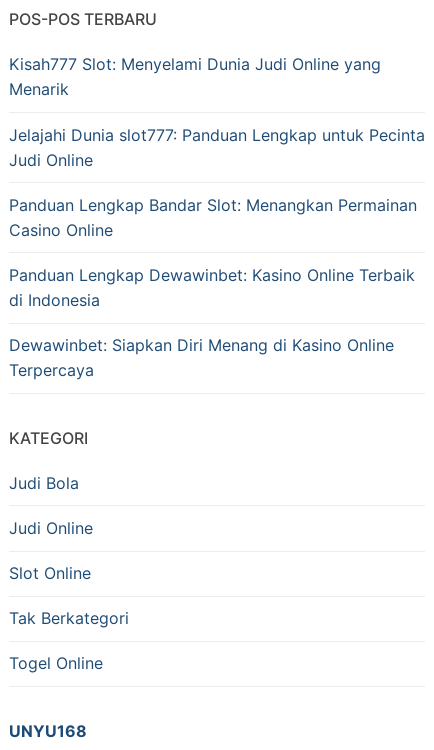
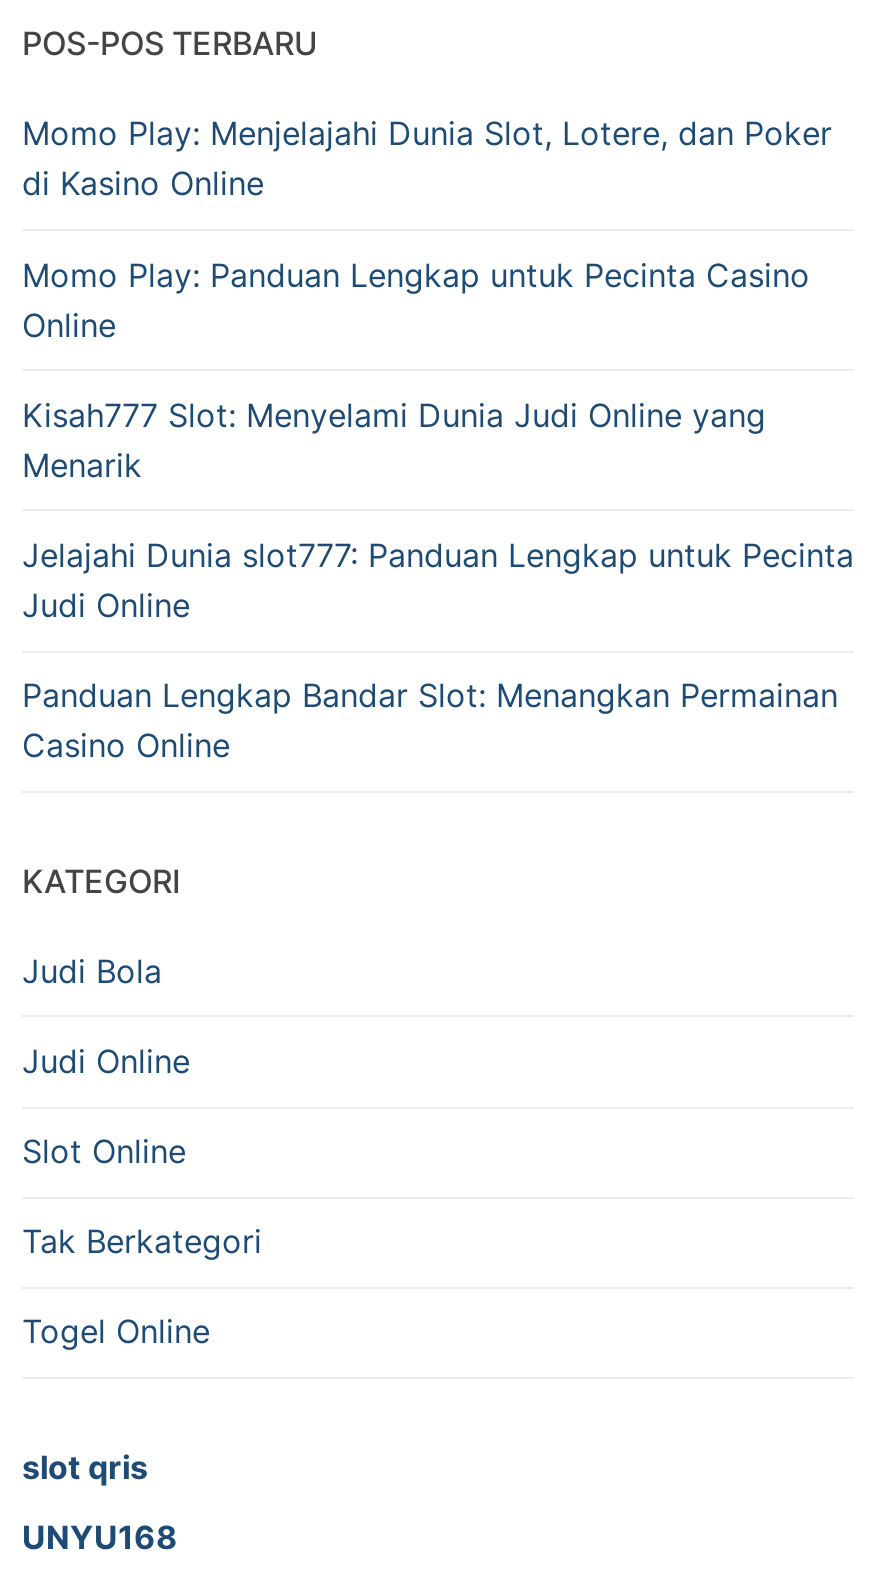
+ Momo Play: Menjelajahi Dunia Slot, Lotere, dan Poker
+ di Kasino Online
+ Momo Play: Panduan Lengkap untuk Pecinta Casino
+ Online

moved down: Kisah777 Slot: Menyelami Dunia Judi Online yang | Menarik | Jelajahi Dunia slot777: Panduan Lengkap untuk Pecinta | Judi Online | Panduan Lengkap Bandar Slot: Menangkan Permainan | Casino Online

- Panduan Lengkap Dewawinbet: Kasino Online Terbaik
- di Indonesia
- Dewawinbet: Siapkan Diri Menang di Kasino Online
- Terpercaya

+ slot qris
